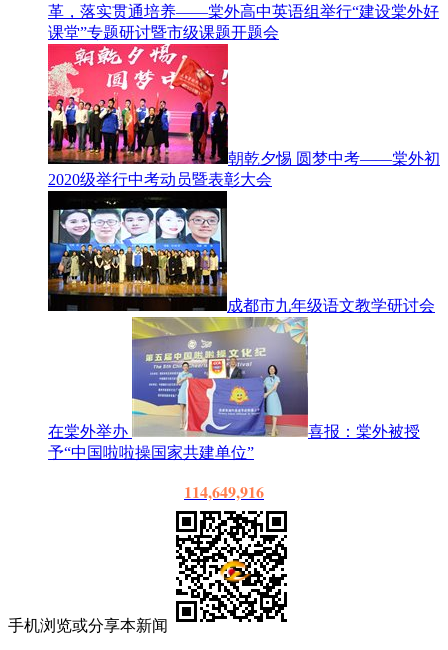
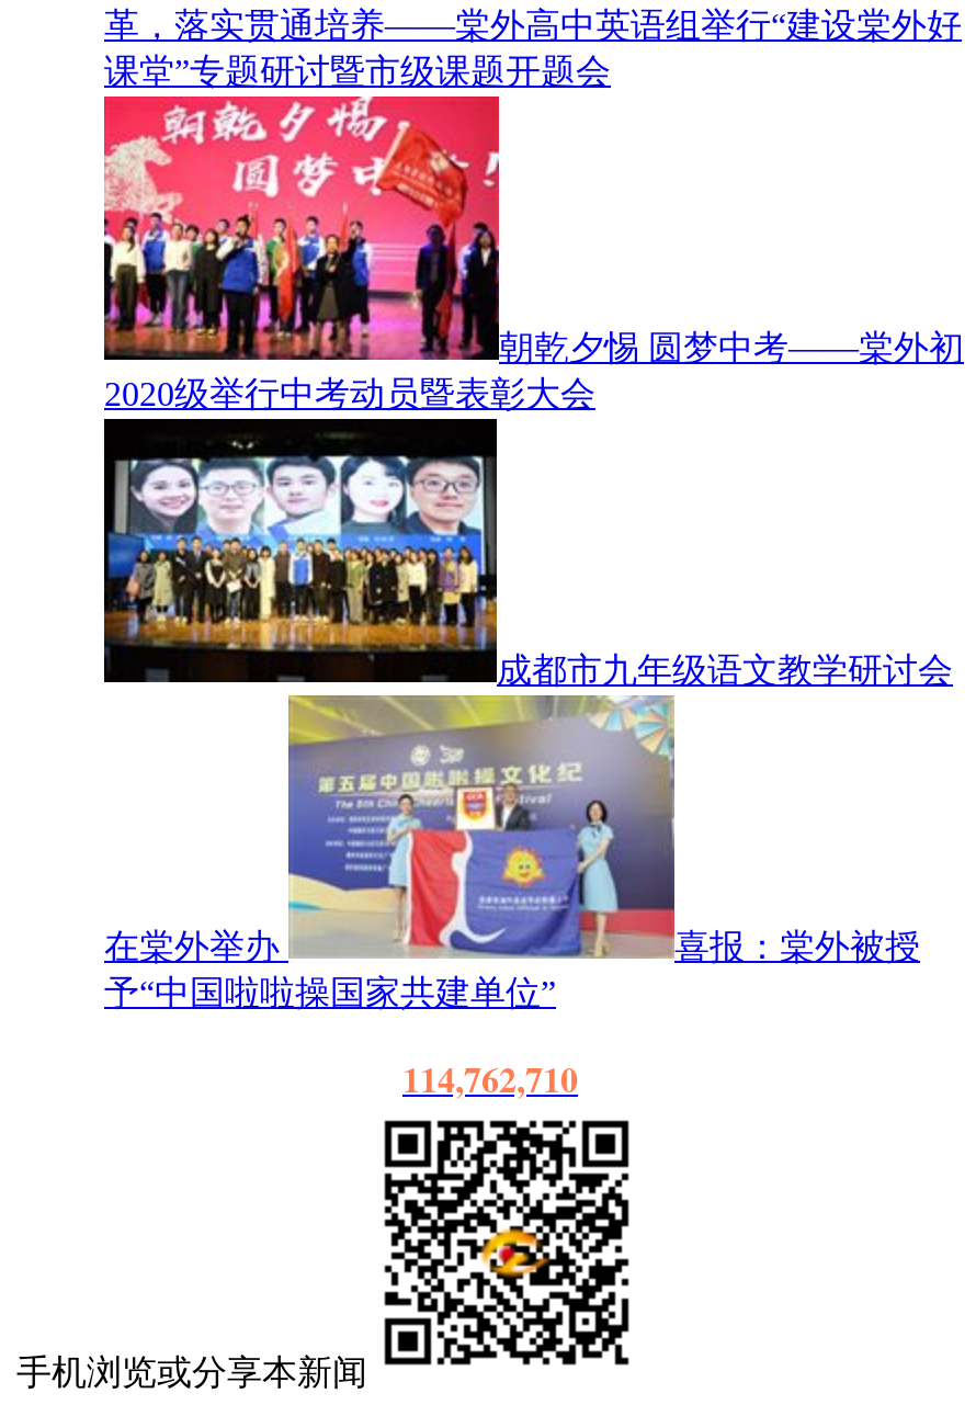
- 114,649,916
+ 114,762,710
